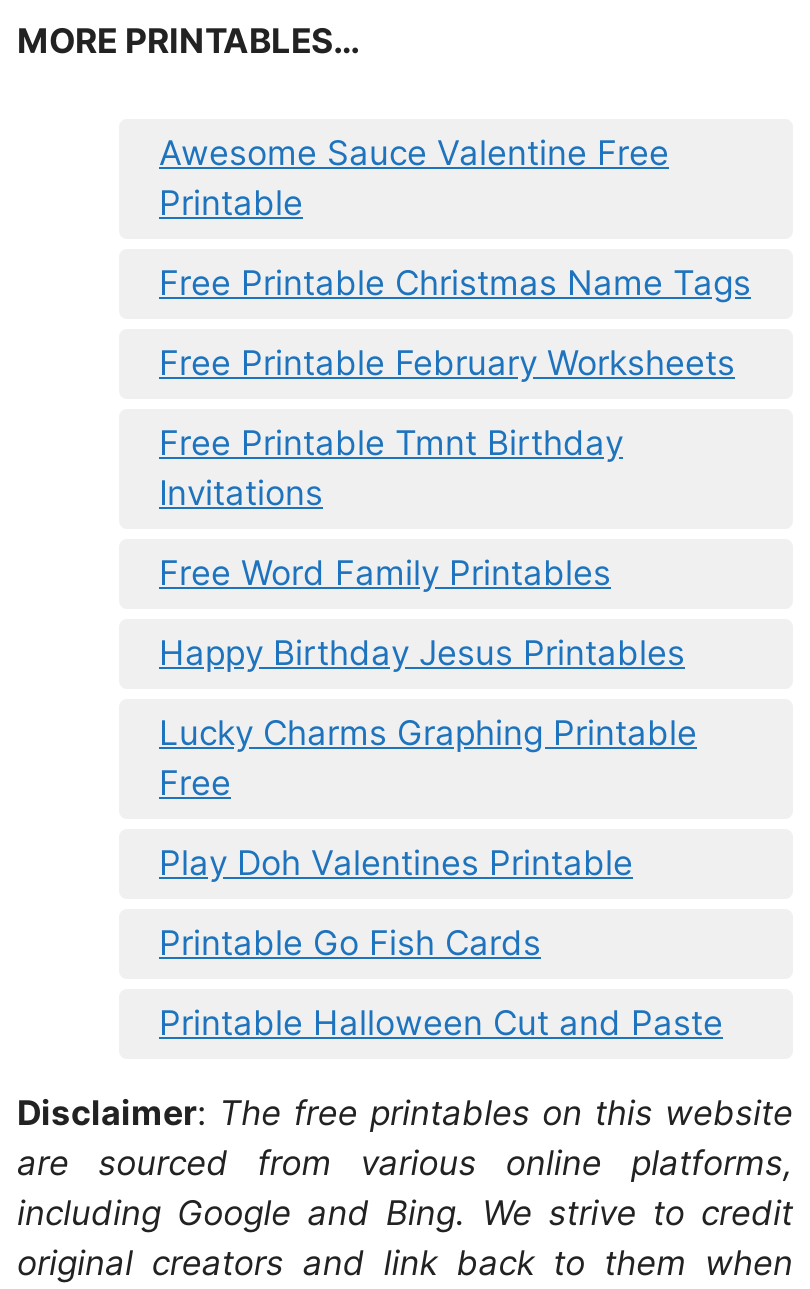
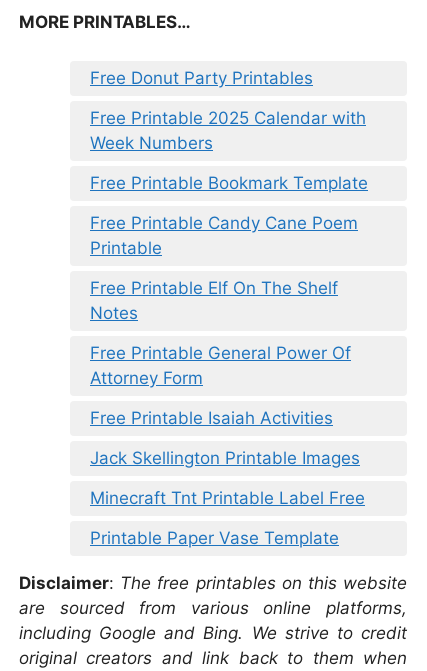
- Awesome Sauce Valentine Free
+ Free Donut Party Printables
+ Free Printable 2025 Calendar with
+ Week Numbers
+ Free Printable Bookmark Template
+ Free Printable Candy Cane Poem

moved down: Printable

- Free Printable Christmas Name Tags
- Free Printable February Worksheets
- Free Printable Tmnt Birthday
- Invitations
- Free Word Family Printables
- Happy Birthday Jesus Printables
- Lucky Charms Graphing Printable
- Free
- Play Doh Valentines Printable
- Printable Go Fish Cards
- Printable Halloween Cut and Paste
+ Free Printable Elf On The Shelf
+ Notes
+ Free Printable General Power Of
+ Attorney Form
+ Free Printable Isaiah Activities
+ Jack Skellington Printable Images
+ Minecraft Tnt Printable Label Free
+ Printable Paper Vase Template
